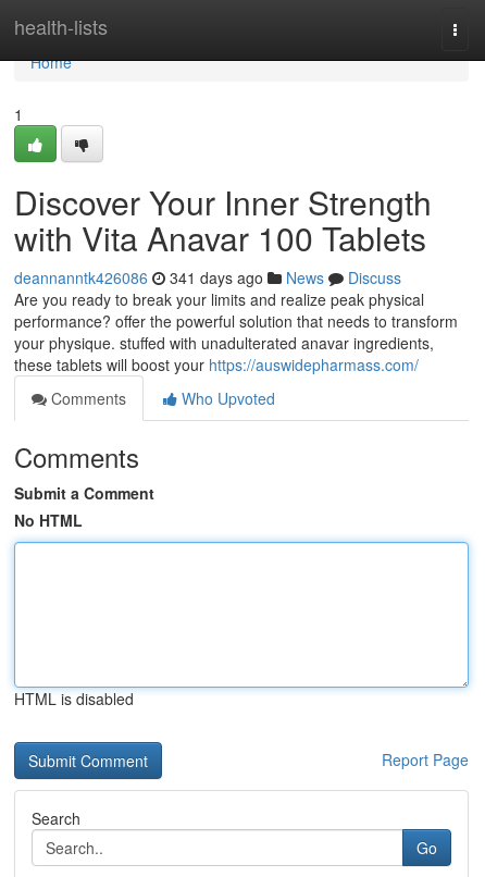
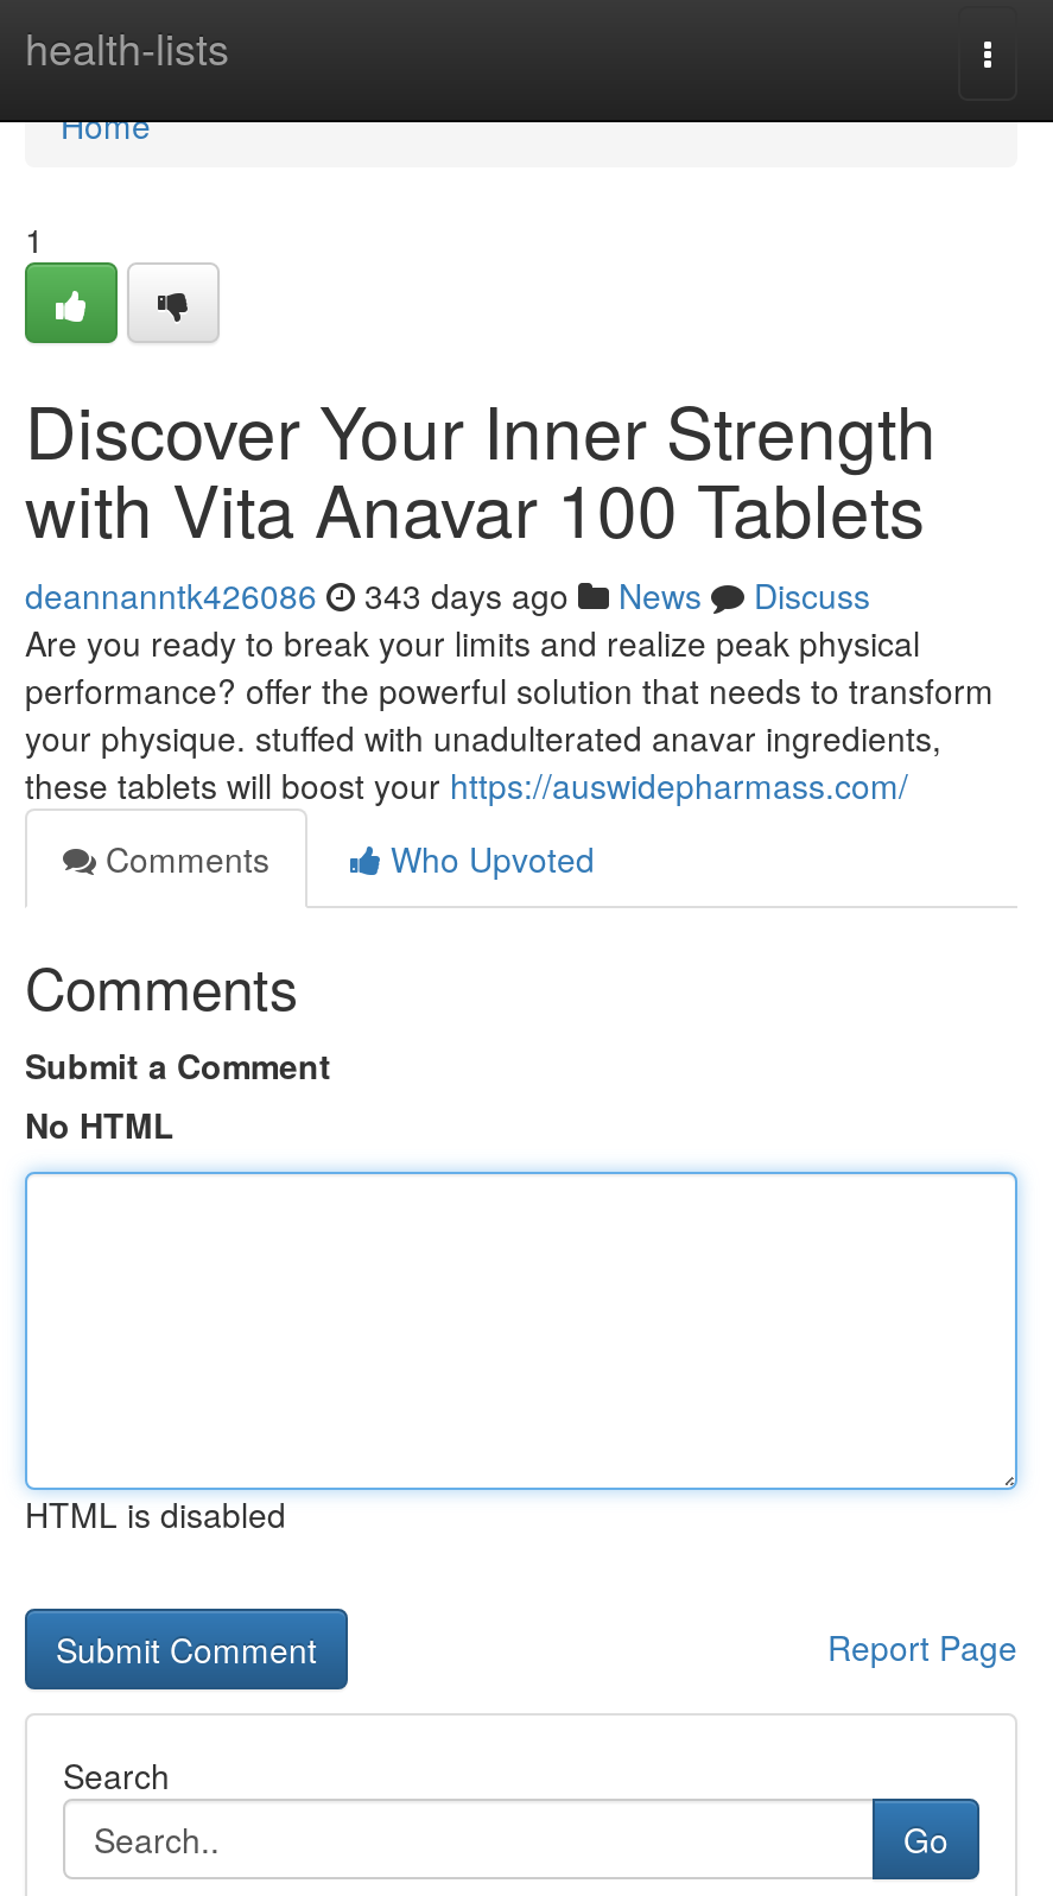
- deannanntk426086 341 days ago News Discuss
+ deannanntk426086 343 days ago News Discuss
